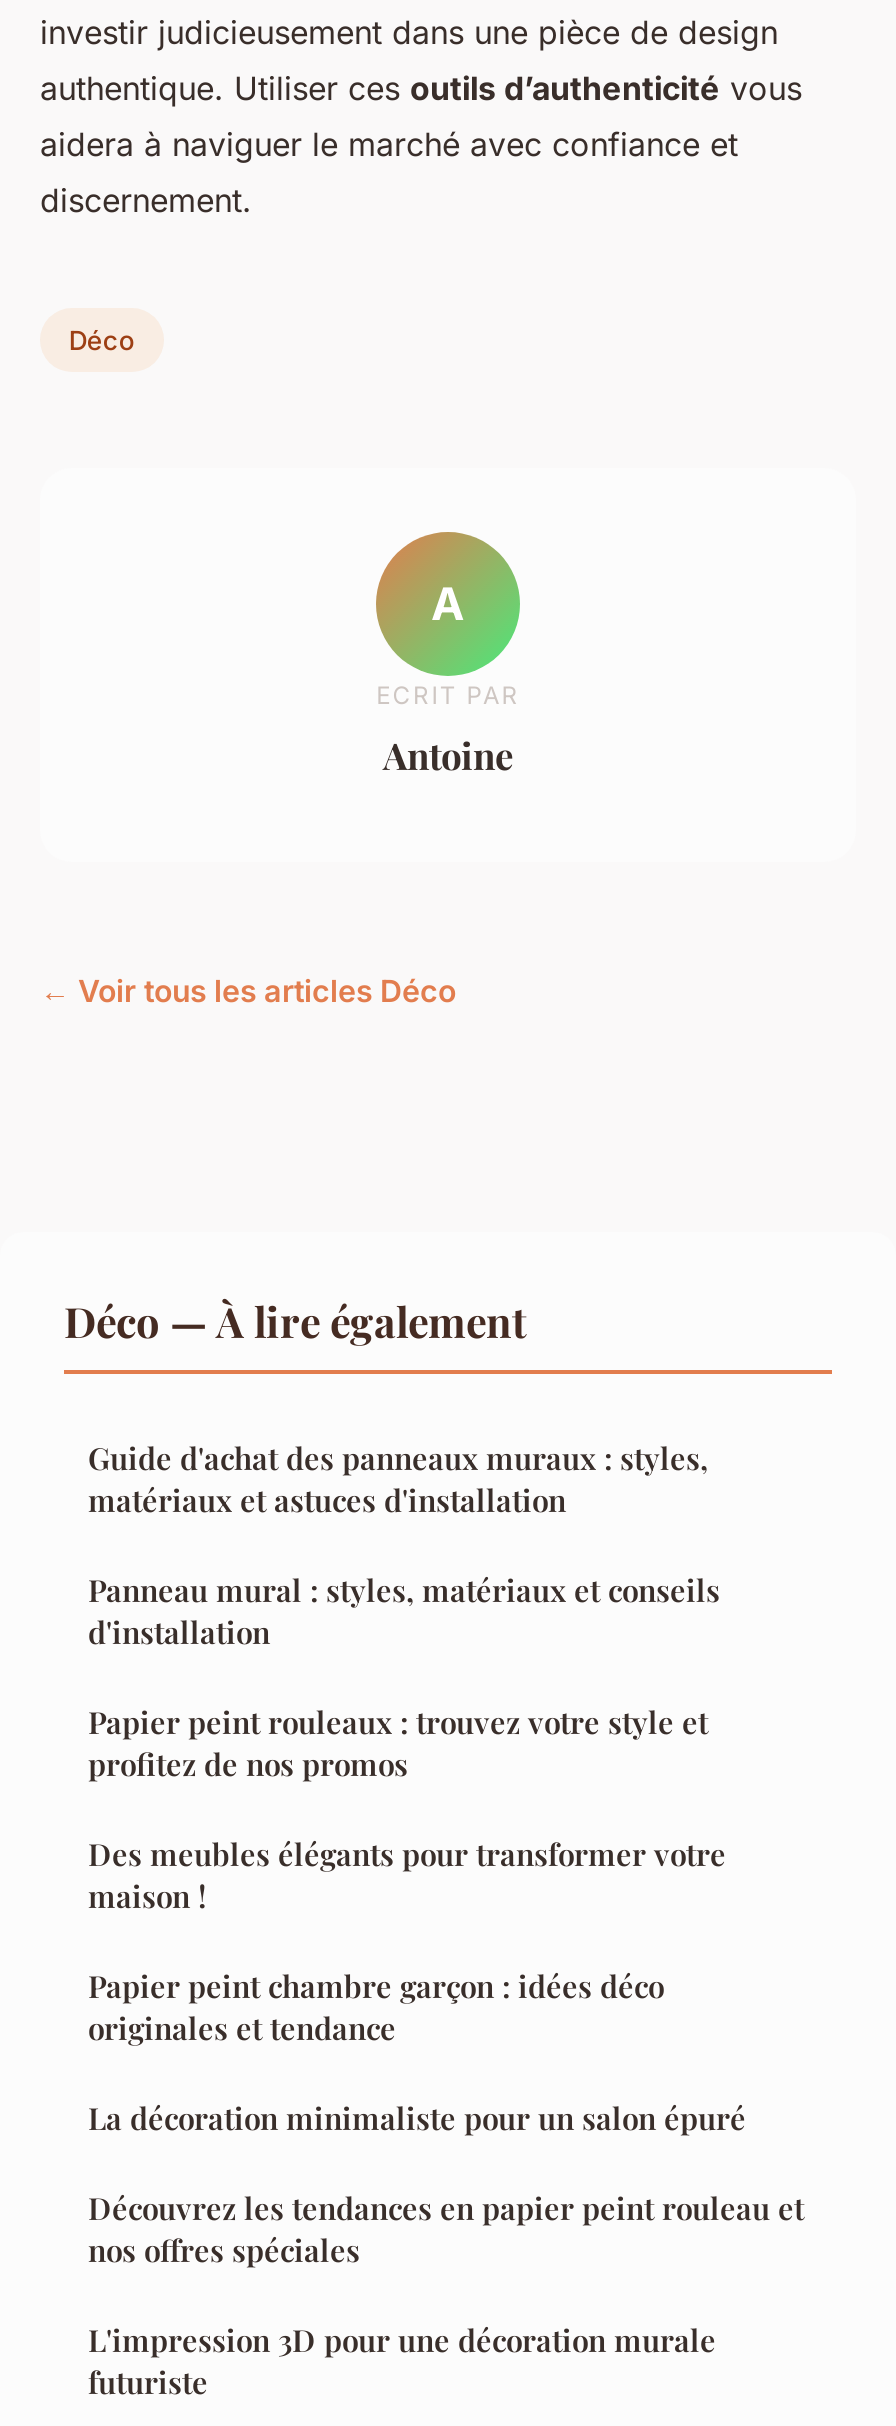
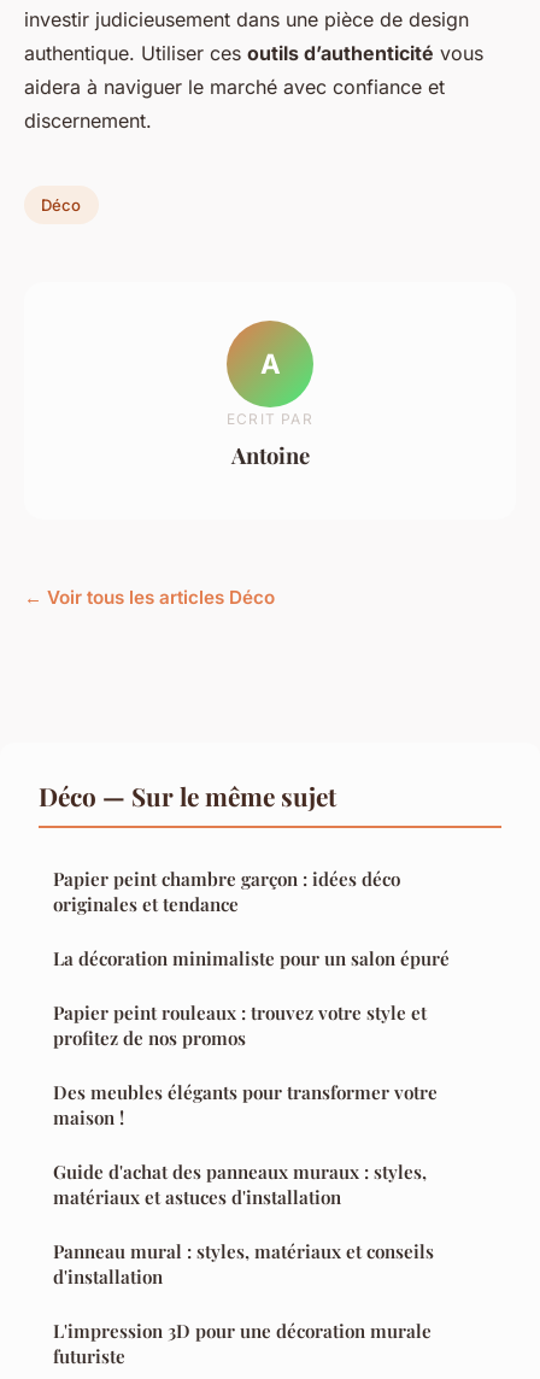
- Déco — À lire également
+ Déco — Sur le même sujet

moved down: Guide d'achat des panneaux muraux : styles, | matériaux et astuces d'installation

moved down: Panneau mural : styles, matériaux et conseils | d'installation

moved up: Papier peint chambre garçon : idées déco | originales et tendance

moved up: La décoration minimaliste pour un salon épuré

- Découvrez les tendances en papier peint rouleau et
- nos offres spéciales
